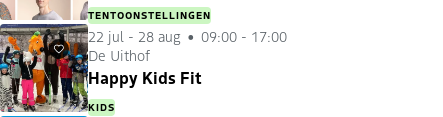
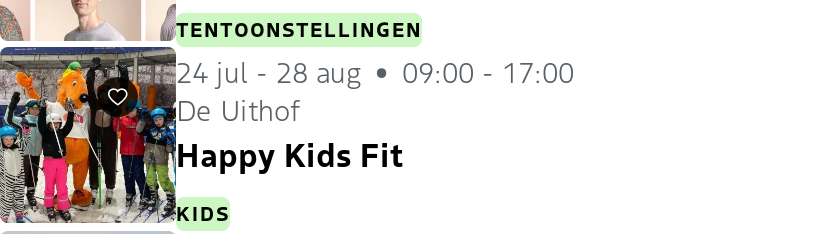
- 22 jul - 28 aug 09:00 - 17:00
+ 24 jul - 28 aug 09:00 - 17:00
